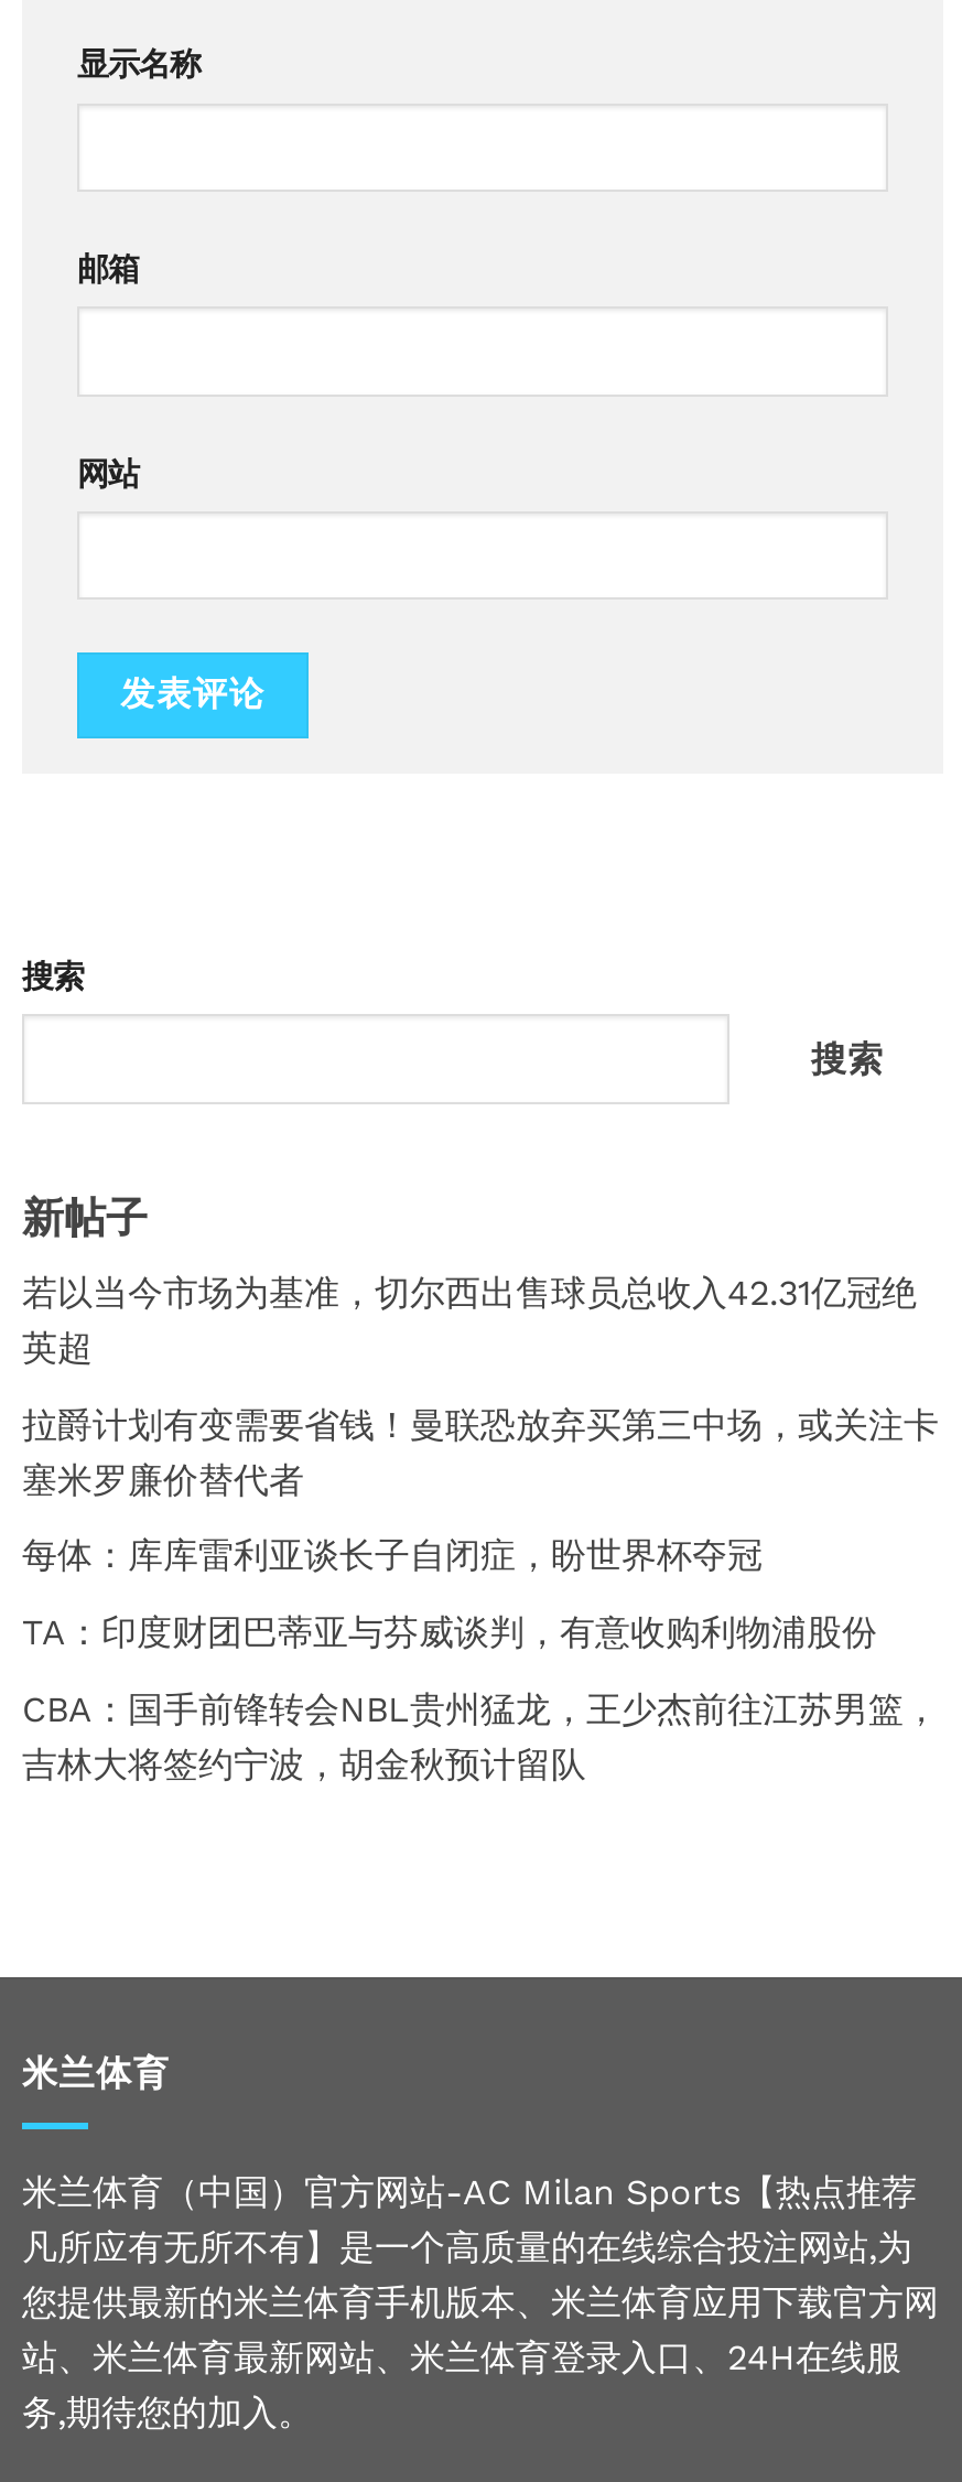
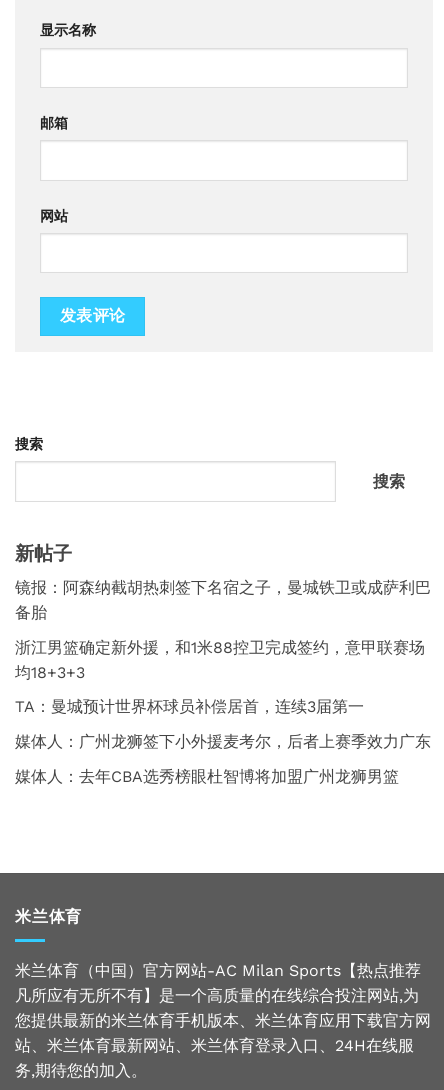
- 若以当今市场为基准，切尔西出售球员总收入42.31亿冠绝
- 英超
+ 镜报：阿森纳截胡热刺签下名宿之子，曼城铁卫或成萨利巴
+ 备胎

- 拉爵计划有变需要省钱！曼联恐放弃买第三中场，或关注卡
- 塞米罗廉价替代者
+ 浙江男篮确定新外援，和1米88控卫完成签约，意甲联赛场
+ 均18+3+3

- 每体：库库雷利亚谈长子自闭症，盼世界杯夺冠
+ TA：曼城预计世界杯球员补偿居首，连续3届第一

- TA：印度财团巴蒂亚与芬威谈判，有意收购利物浦股份
+ 媒体人：广州龙狮签下小外援麦考尔，后者上赛季效力广东

- CBA：国手前锋转会NBL贵州猛龙，王少杰前往江苏男篮，
- 吉林大将签约宁波，胡金秋预计留队
+ 媒体人：去年CBA选秀榜眼杜智博将加盟广州龙狮男篮
